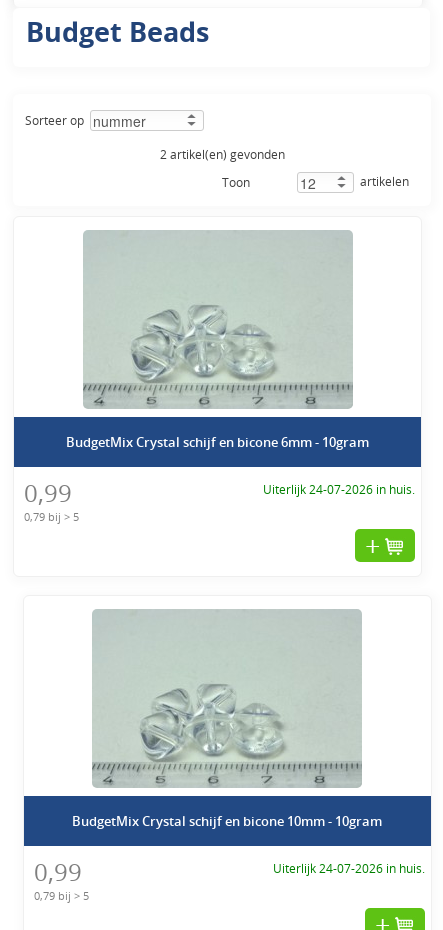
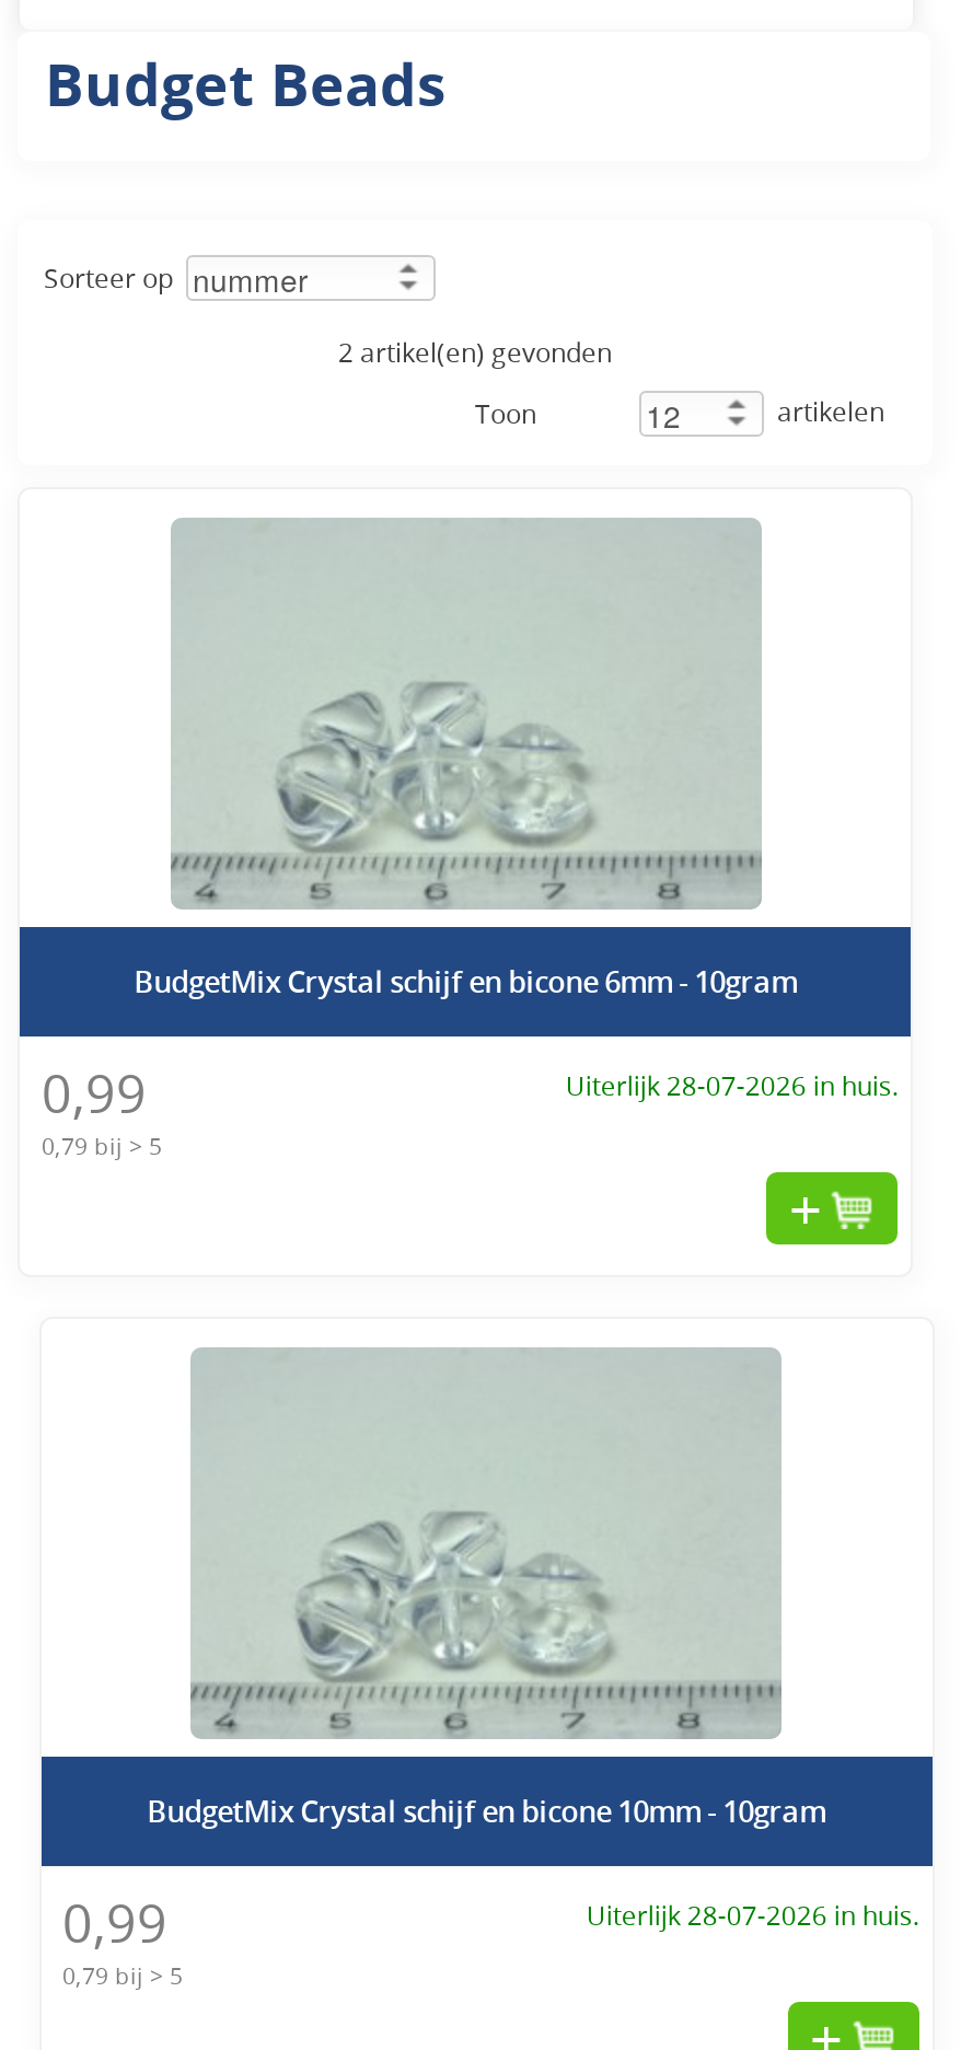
- Uiterlijk 24-07-2026 in huis.
+ Uiterlijk 28-07-2026 in huis.

- Uiterlijk 24-07-2026 in huis.
+ Uiterlijk 28-07-2026 in huis.
